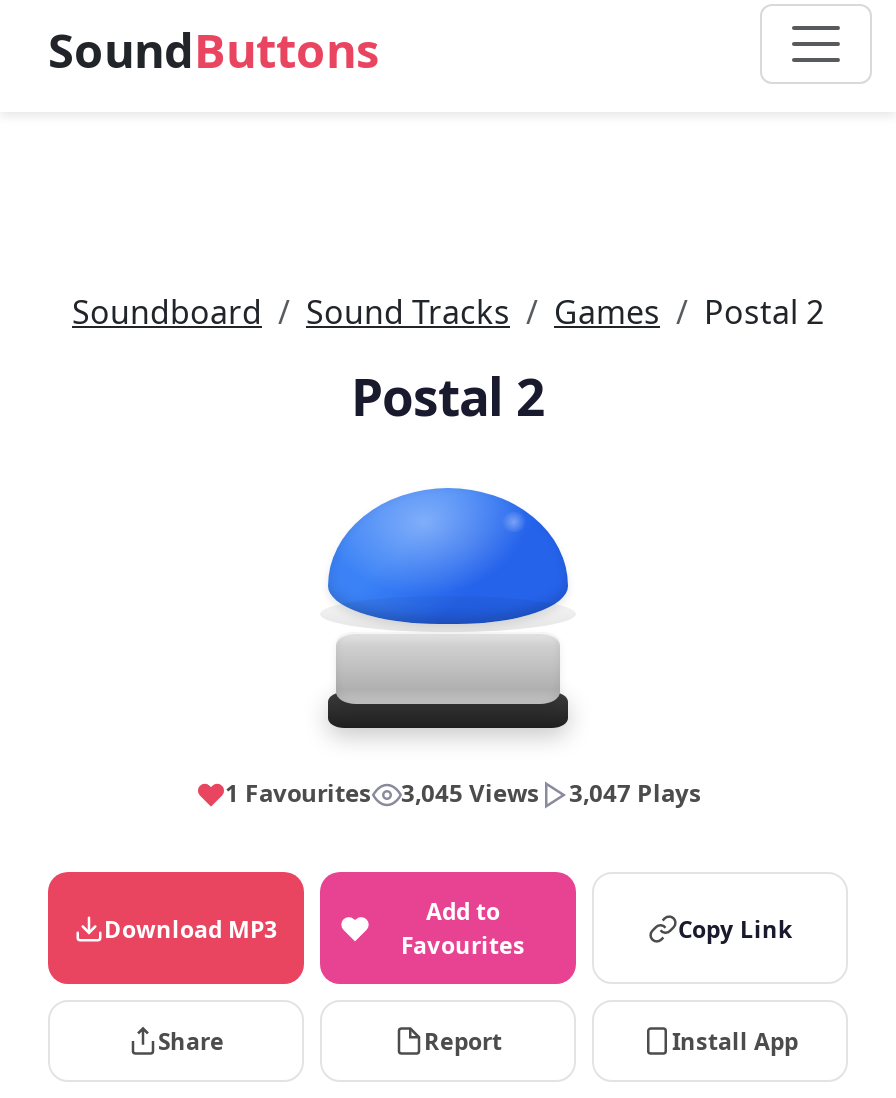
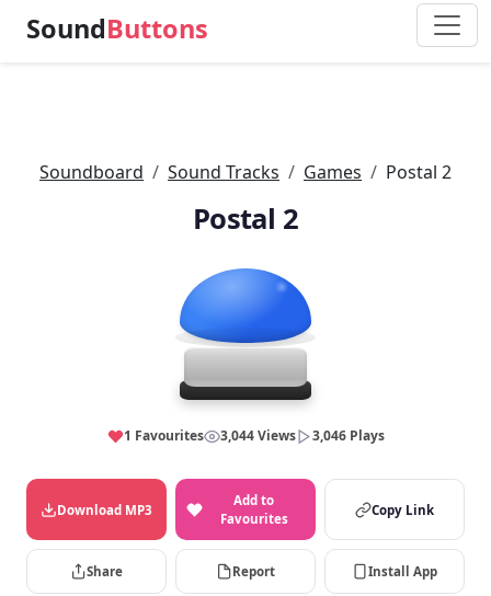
- 3,045 Views
+ 3,044 Views

- 3,047 Plays
+ 3,046 Plays
